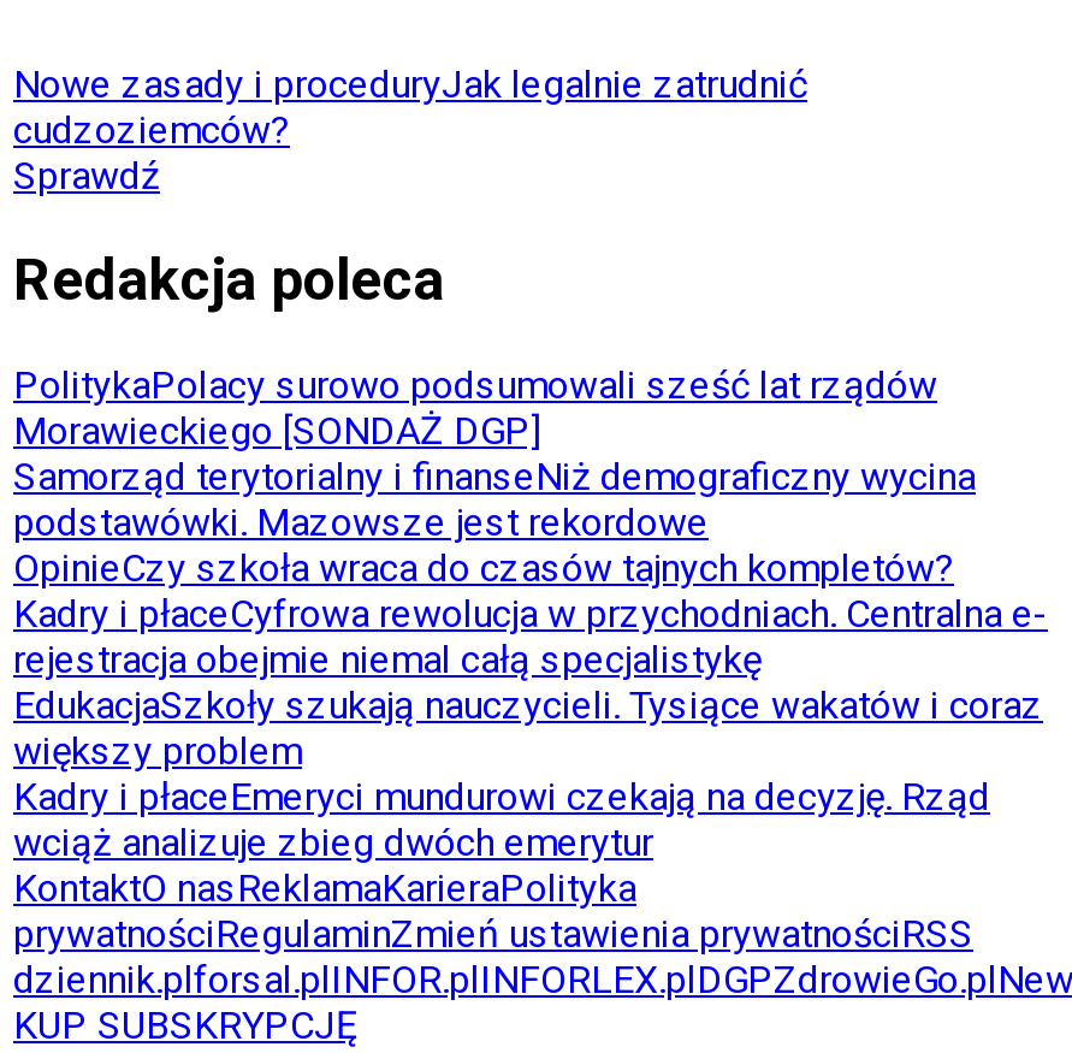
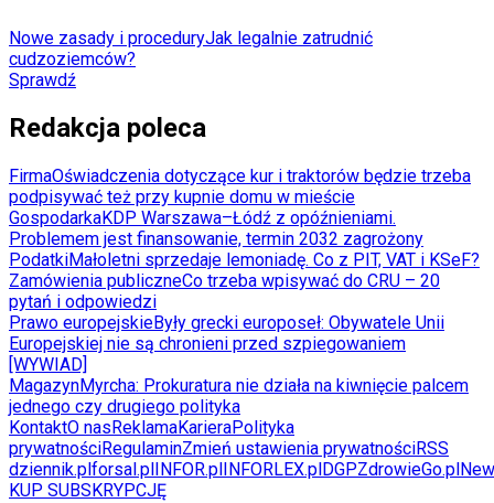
- PolitykaPolacy surowo podsumowali sześć lat rządów
- Morawieckiego [SONDAŻ DGP]
- Samorząd terytorialny i finanseNiż demograficzny wycina
- podstawówki. Mazowsze jest rekordowe
- OpinieCzy szkoła wraca do czasów tajnych kompletów?
- Kadry i płaceCyfrowa rewolucja w przychodniach. Centralna e-
- rejestracja obejmie niemal całą specjalistykę
- EdukacjaSzkoły szukają nauczycieli. Tysiące wakatów i coraz
- większy problem
- Kadry i płaceEmeryci mundurowi czekają na decyzję. Rząd
- wciąż analizuje zbieg dwóch emerytur
+ FirmaOświadczenia dotyczące kur i traktorów będzie trzeba
+ podpisywać też przy kupnie domu w mieście
+ GospodarkaKDP Warszawa–Łódź z opóźnieniami.
+ Problemem jest finansowanie, termin 2032 zagrożony
+ PodatkiMałoletni sprzedaje lemoniadę. Co z PIT, VAT i KSeF?
+ Zamówienia publiczneCo trzeba wpisywać do CRU – 20
+ pytań i odpowiedzi
+ Prawo europejskieByły grecki europoseł: Obywatele Unii
+ Europejskiej nie są chronieni przed szpiegowaniem
+ [WYWIAD]
+ MagazynMyrcha: Prokuratura nie działa na kiwnięcie palcem
+ jednego czy drugiego polityka
